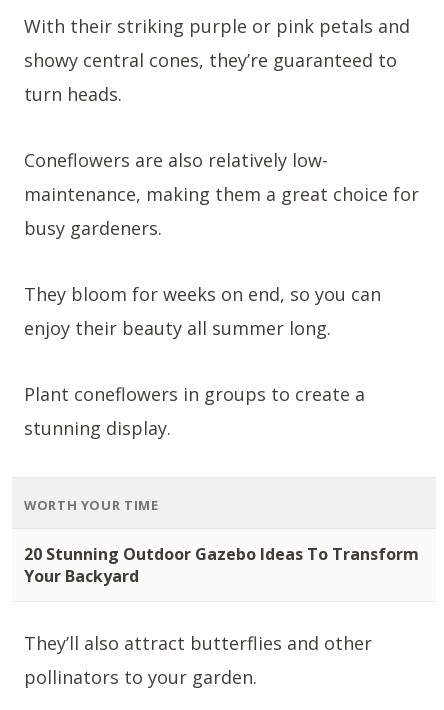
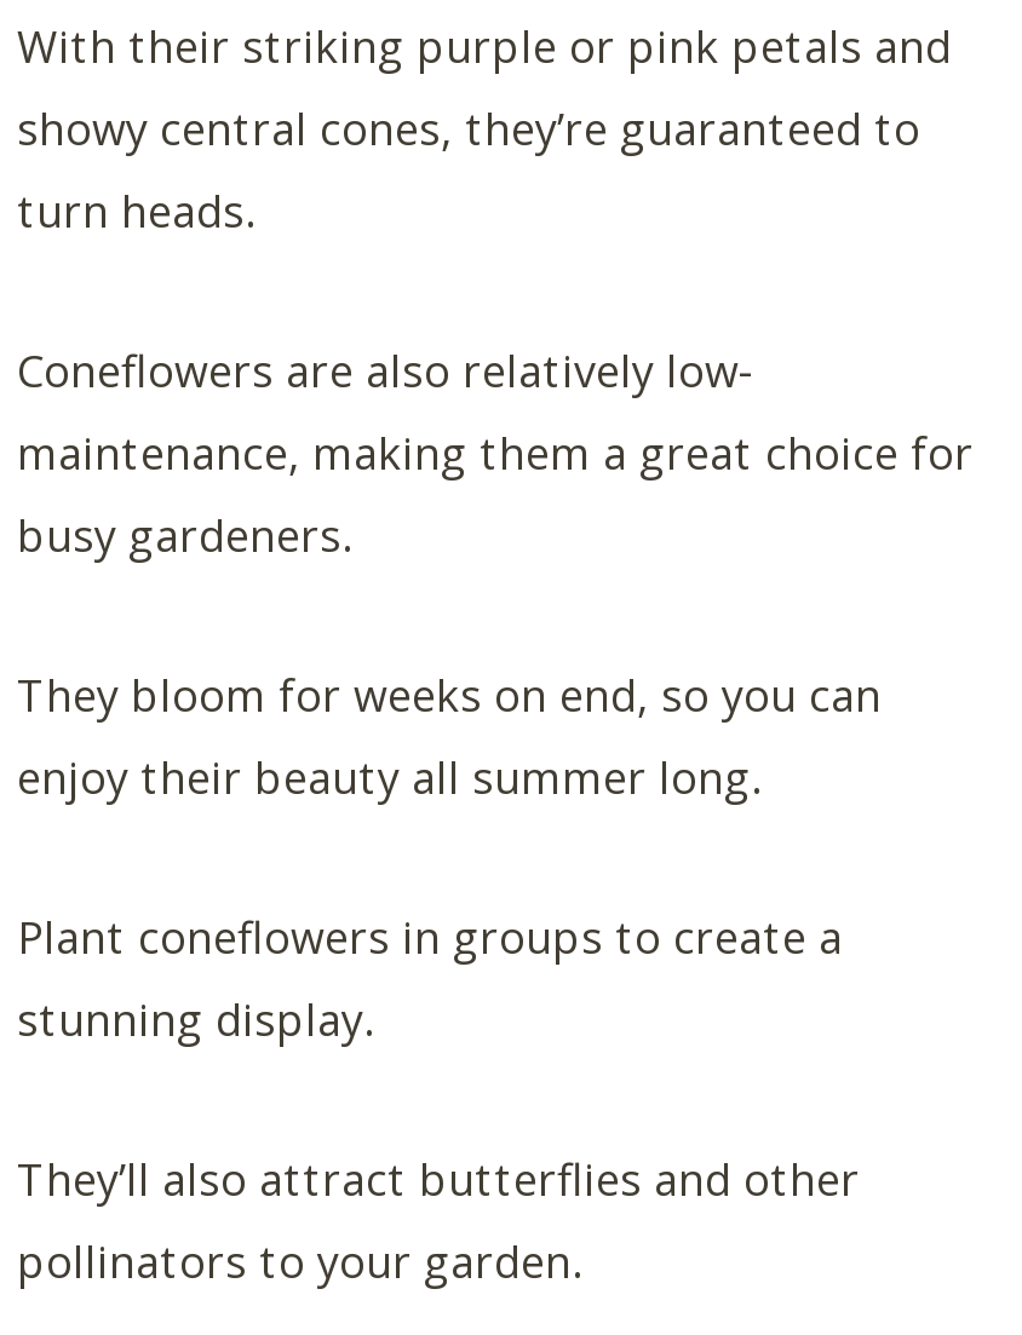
- WORTH YOUR TIME
- 20 Stunning Outdoor Gazebo Ideas To Transform
- Your Backyard
